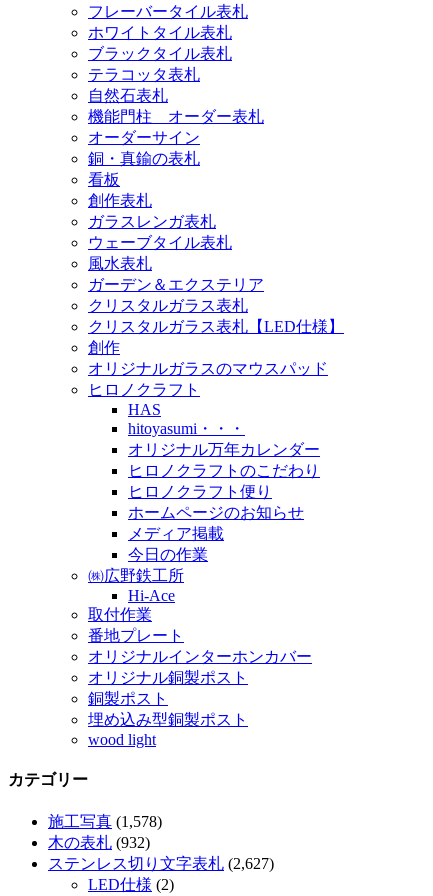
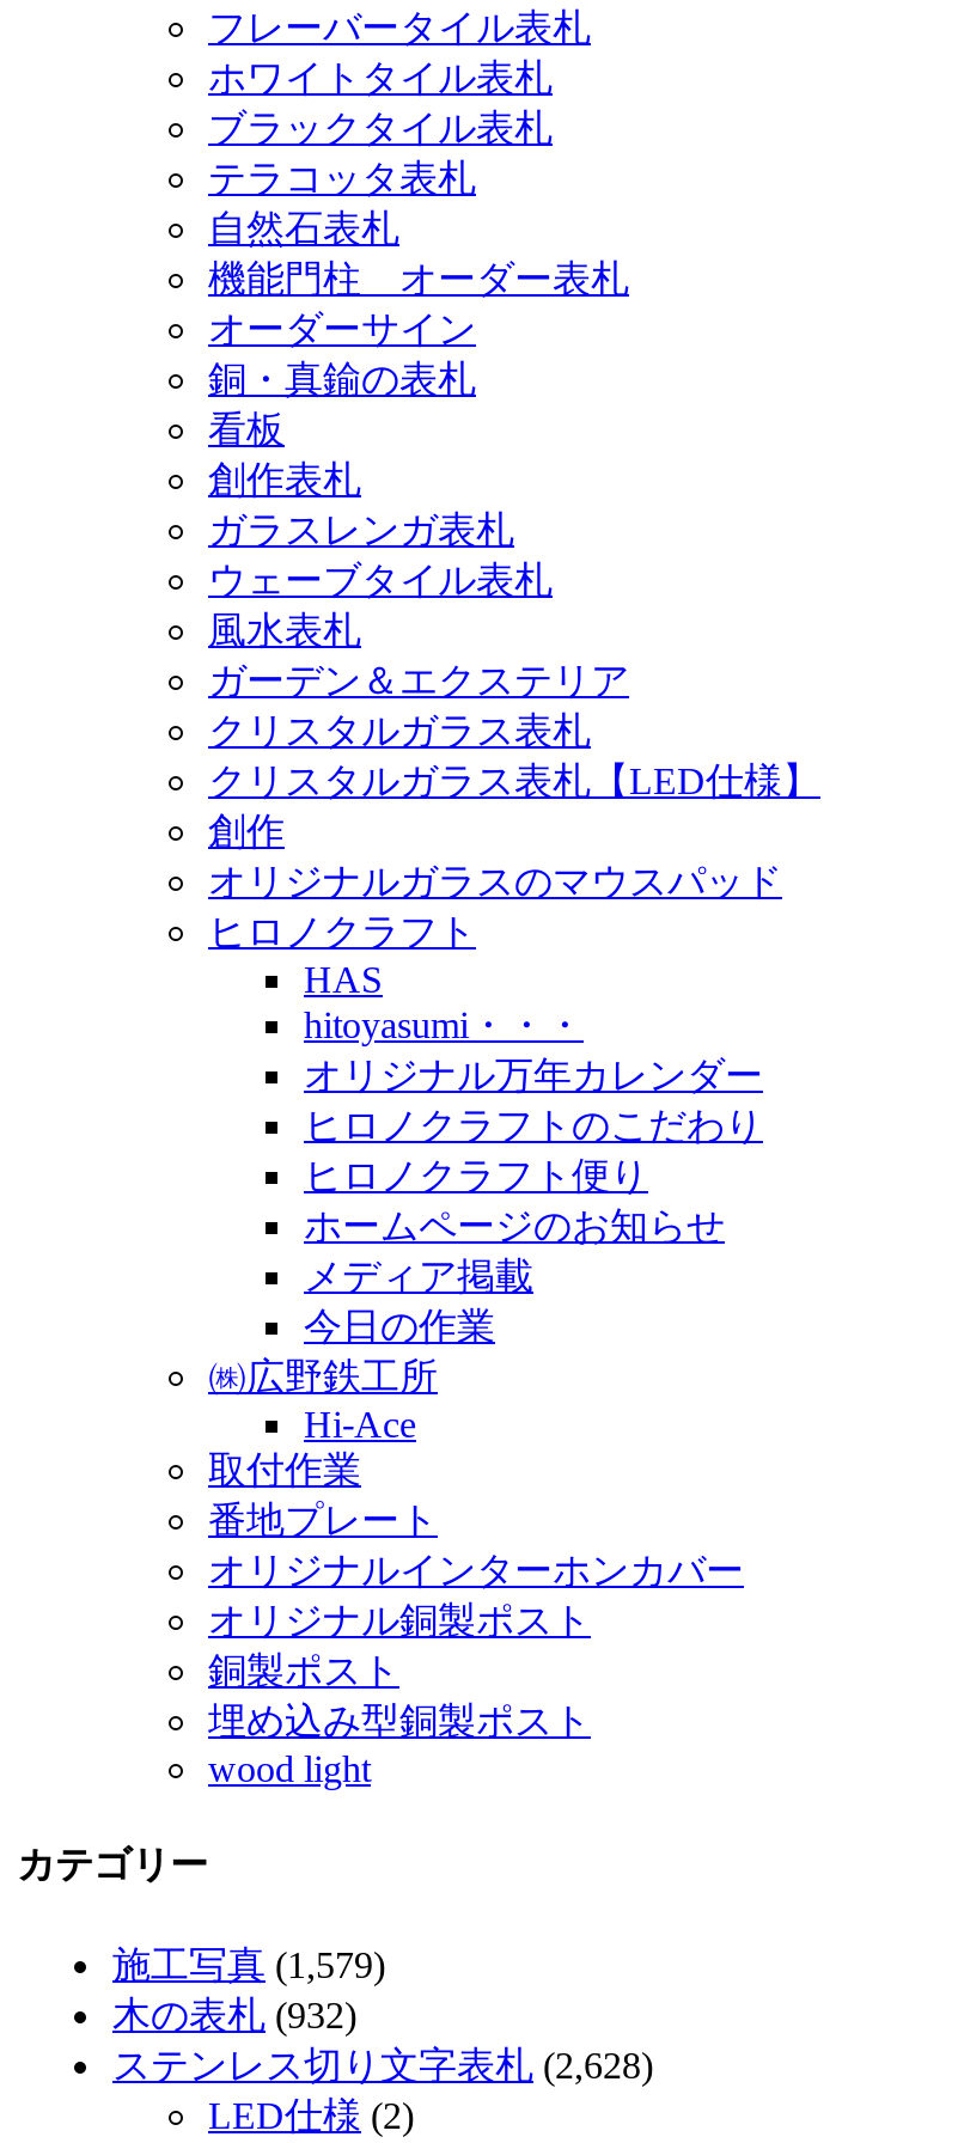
- 施工写真(1,578)
+ 施工写真(1,579)

- ステンレス切り文字表札(2,627)
+ ステンレス切り文字表札(2,628)
